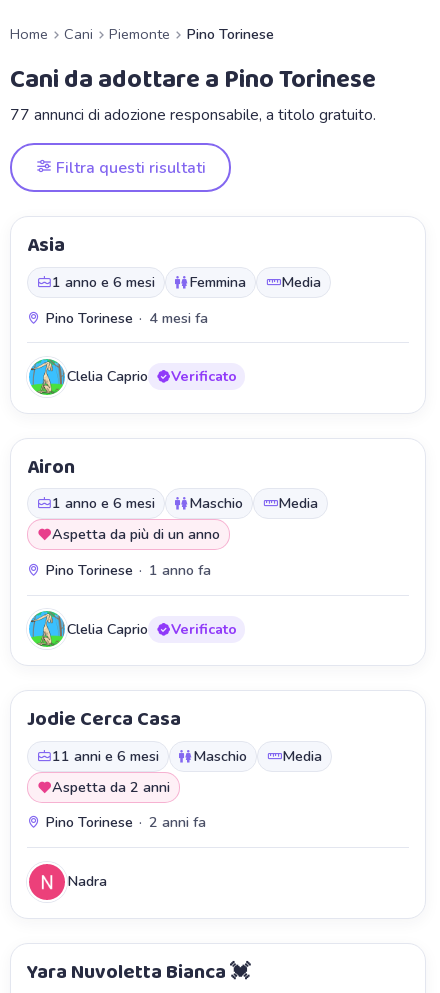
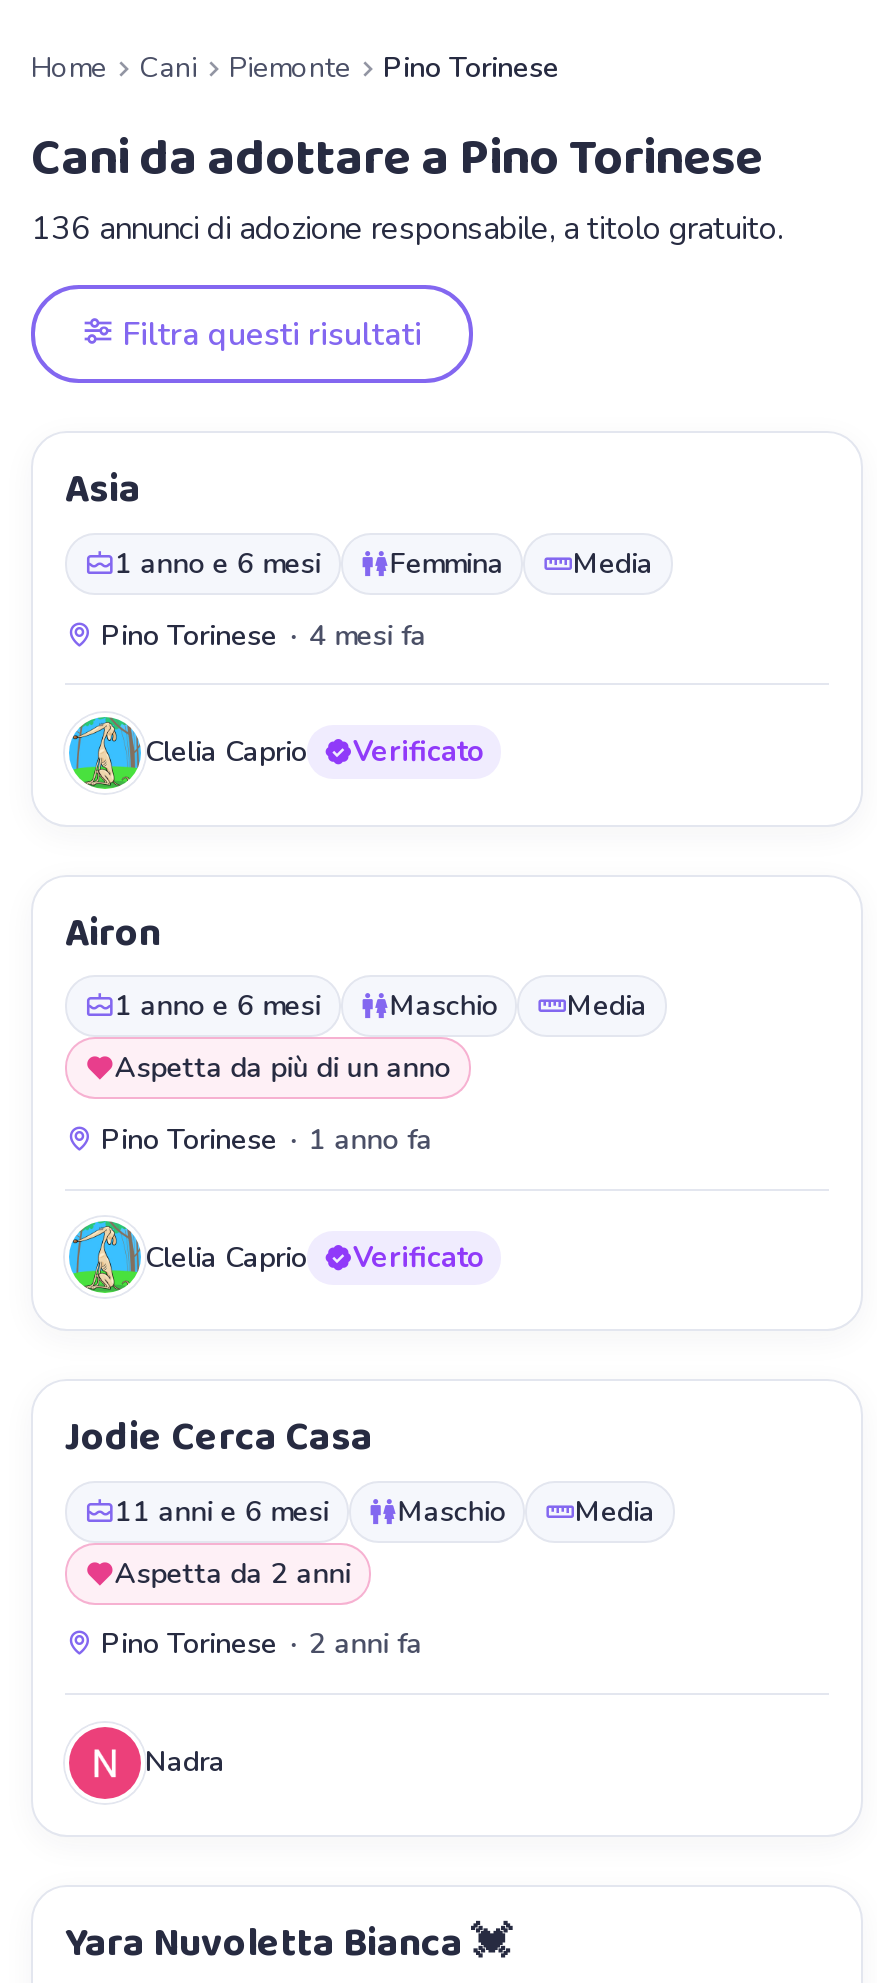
- 77 annunci di adozione responsabile, a titolo gratuito.
+ 136 annunci di adozione responsabile, a titolo gratuito.
